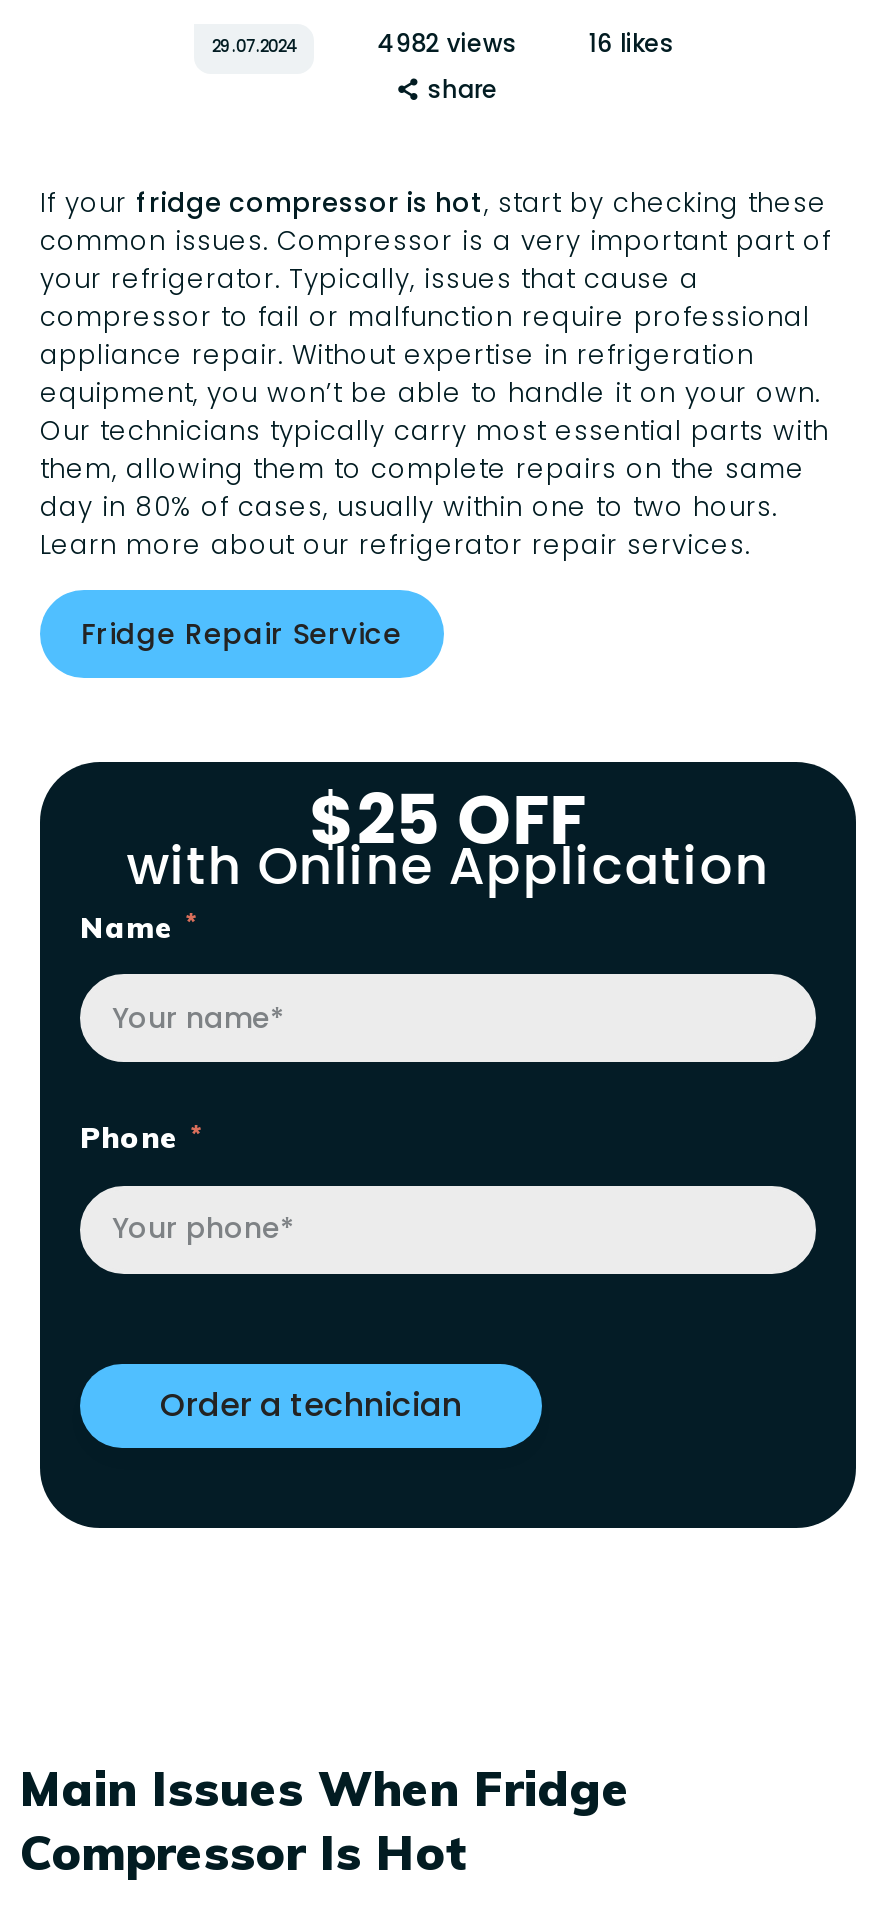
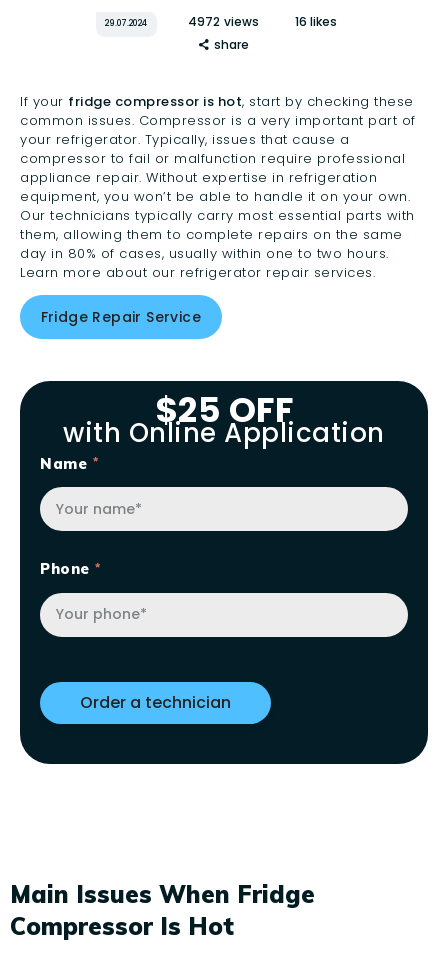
- 4982 views
+ 4972 views
